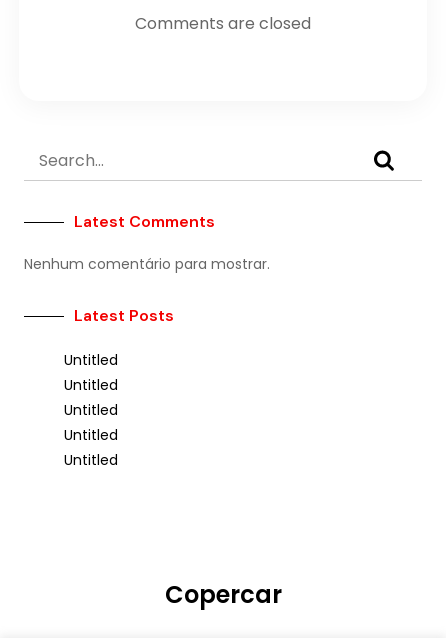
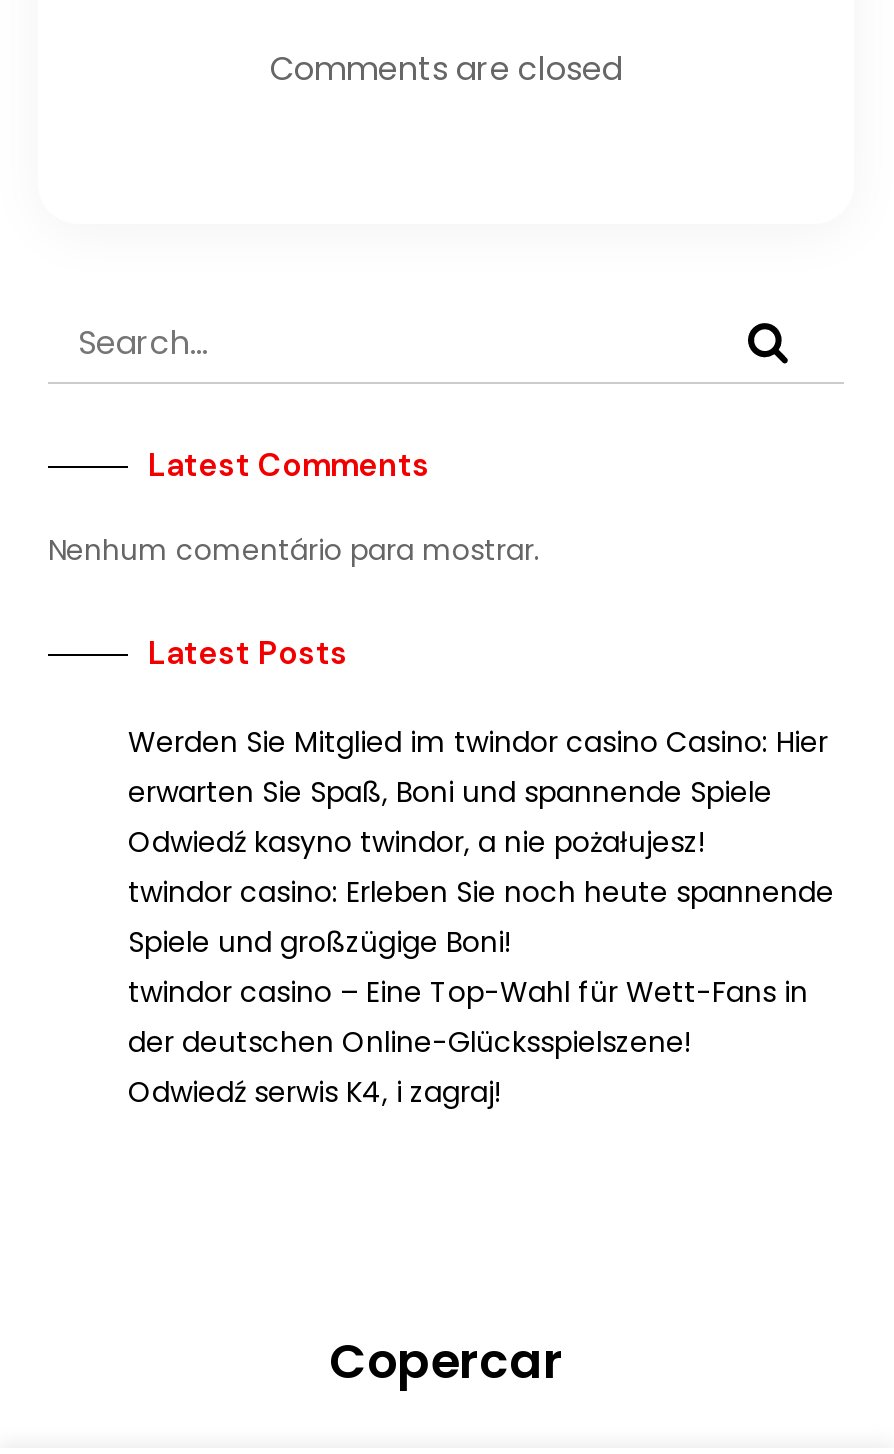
- Untitled
- Untitled
- Untitled
- Untitled
- Untitled
+ Werden Sie Mitglied im twindor casino Casino: Hier
+ erwarten Sie Spaß, Boni und spannende Spiele
+ Odwiedź kasyno twindor, a nie pożałujesz!
+ twindor casino: Erleben Sie noch heute spannende
+ Spiele und großzügige Boni!
+ twindor casino – Eine Top-Wahl für Wett-Fans in
+ der deutschen Online-Glücksspielszene!
+ Odwiedź serwis K4, i zagraj!
